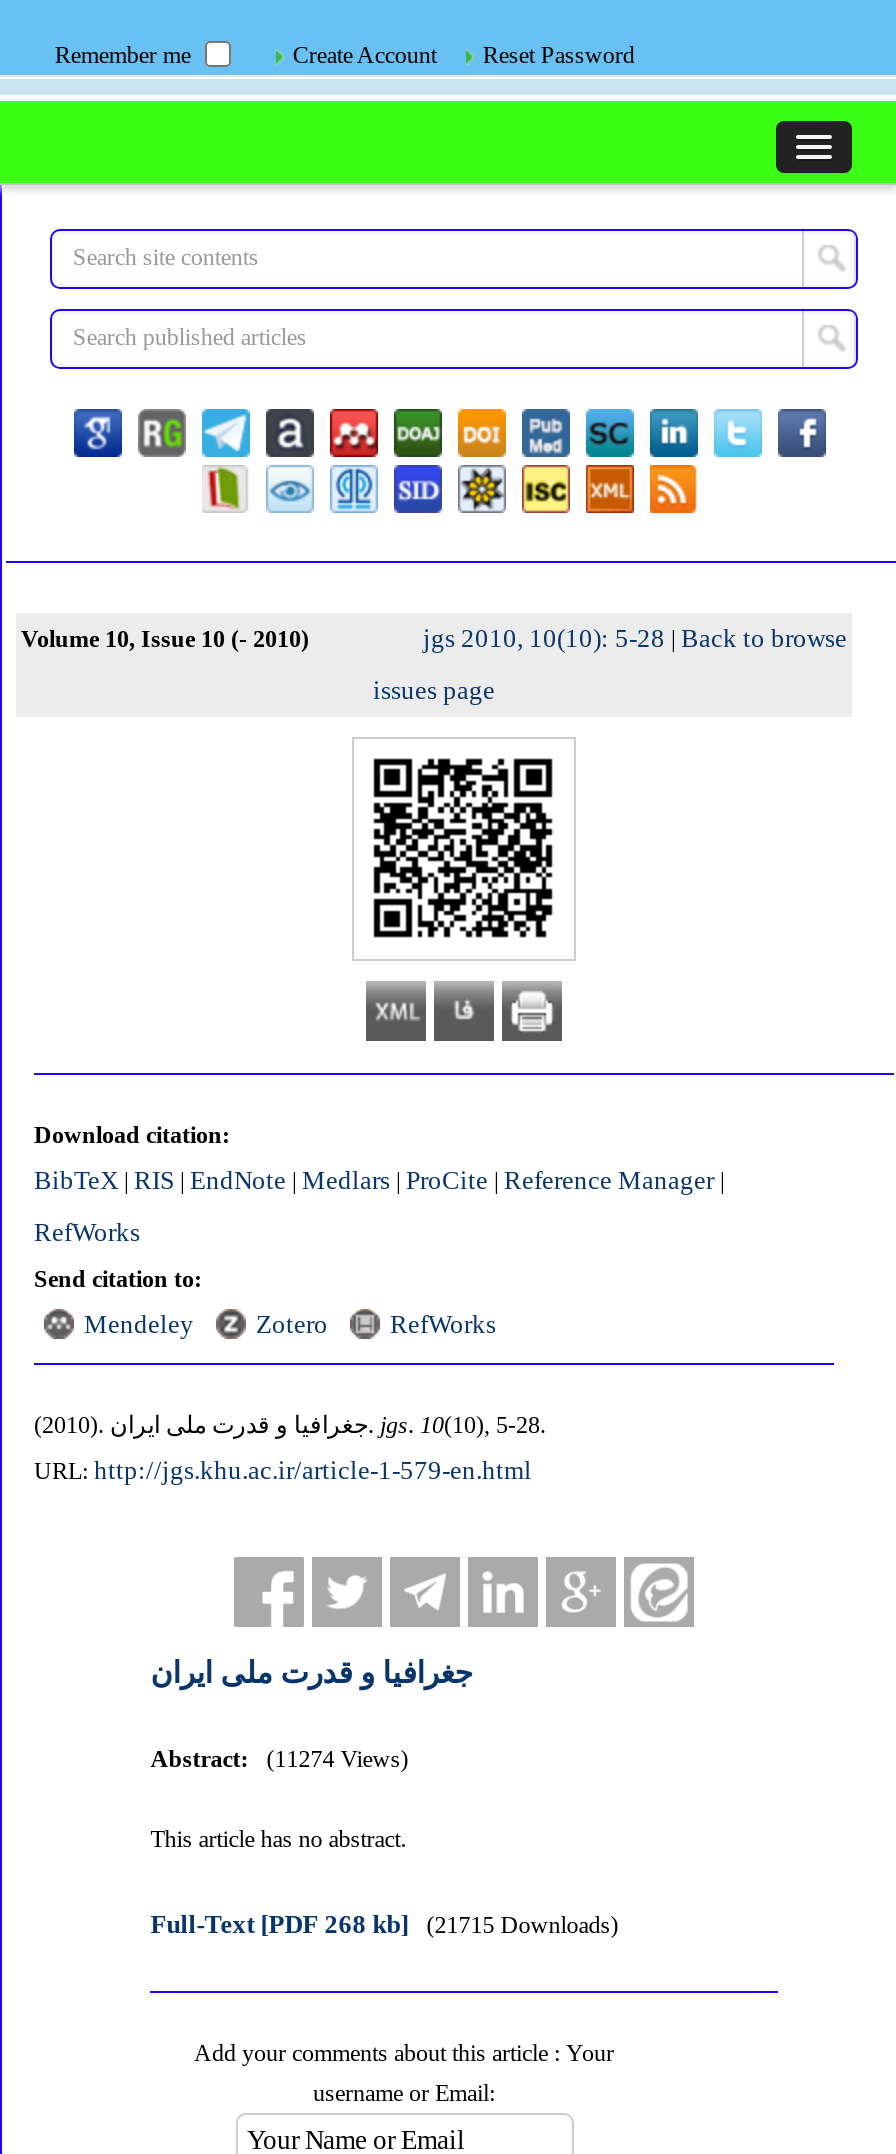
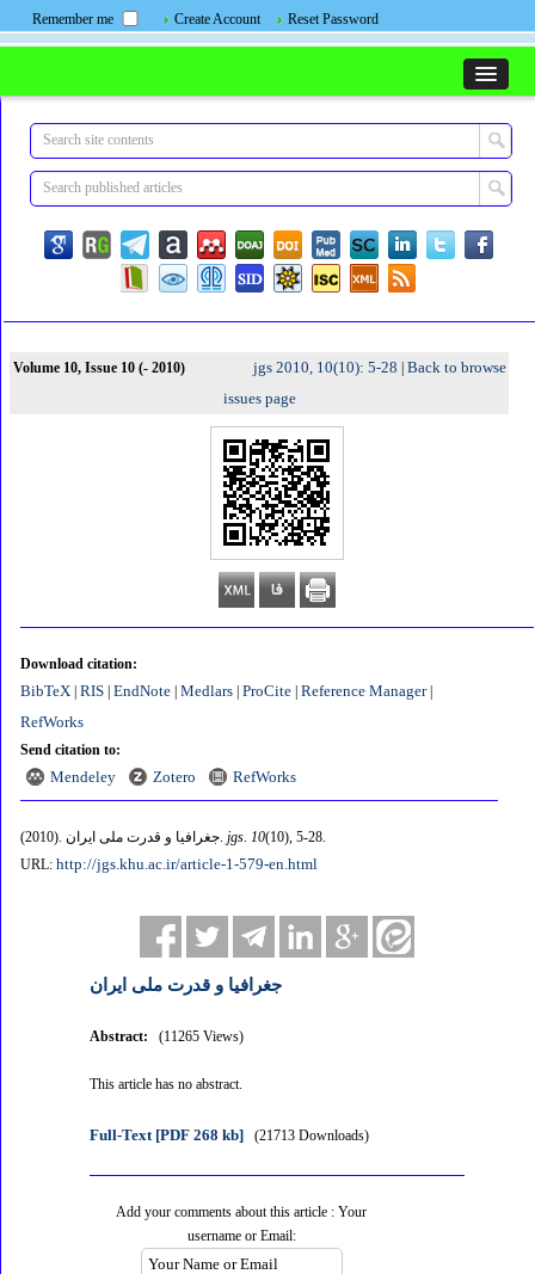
- Abstract: (11274 Views)
+ Abstract: (11265 Views)

- Full-Text [PDF 268 kb] (21715 Downloads)
+ Full-Text [PDF 268 kb] (21713 Downloads)
